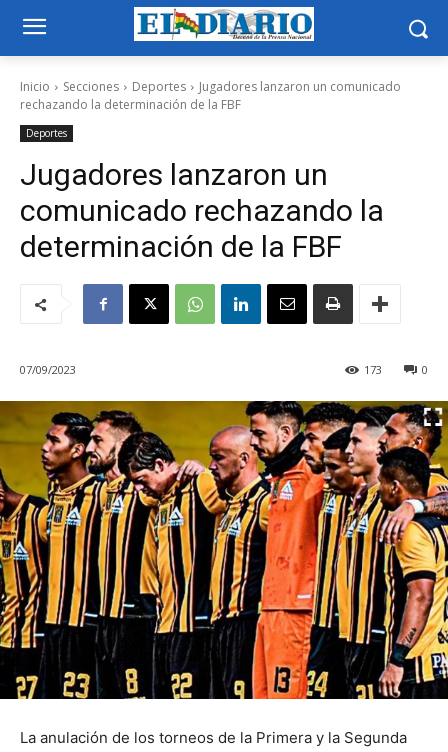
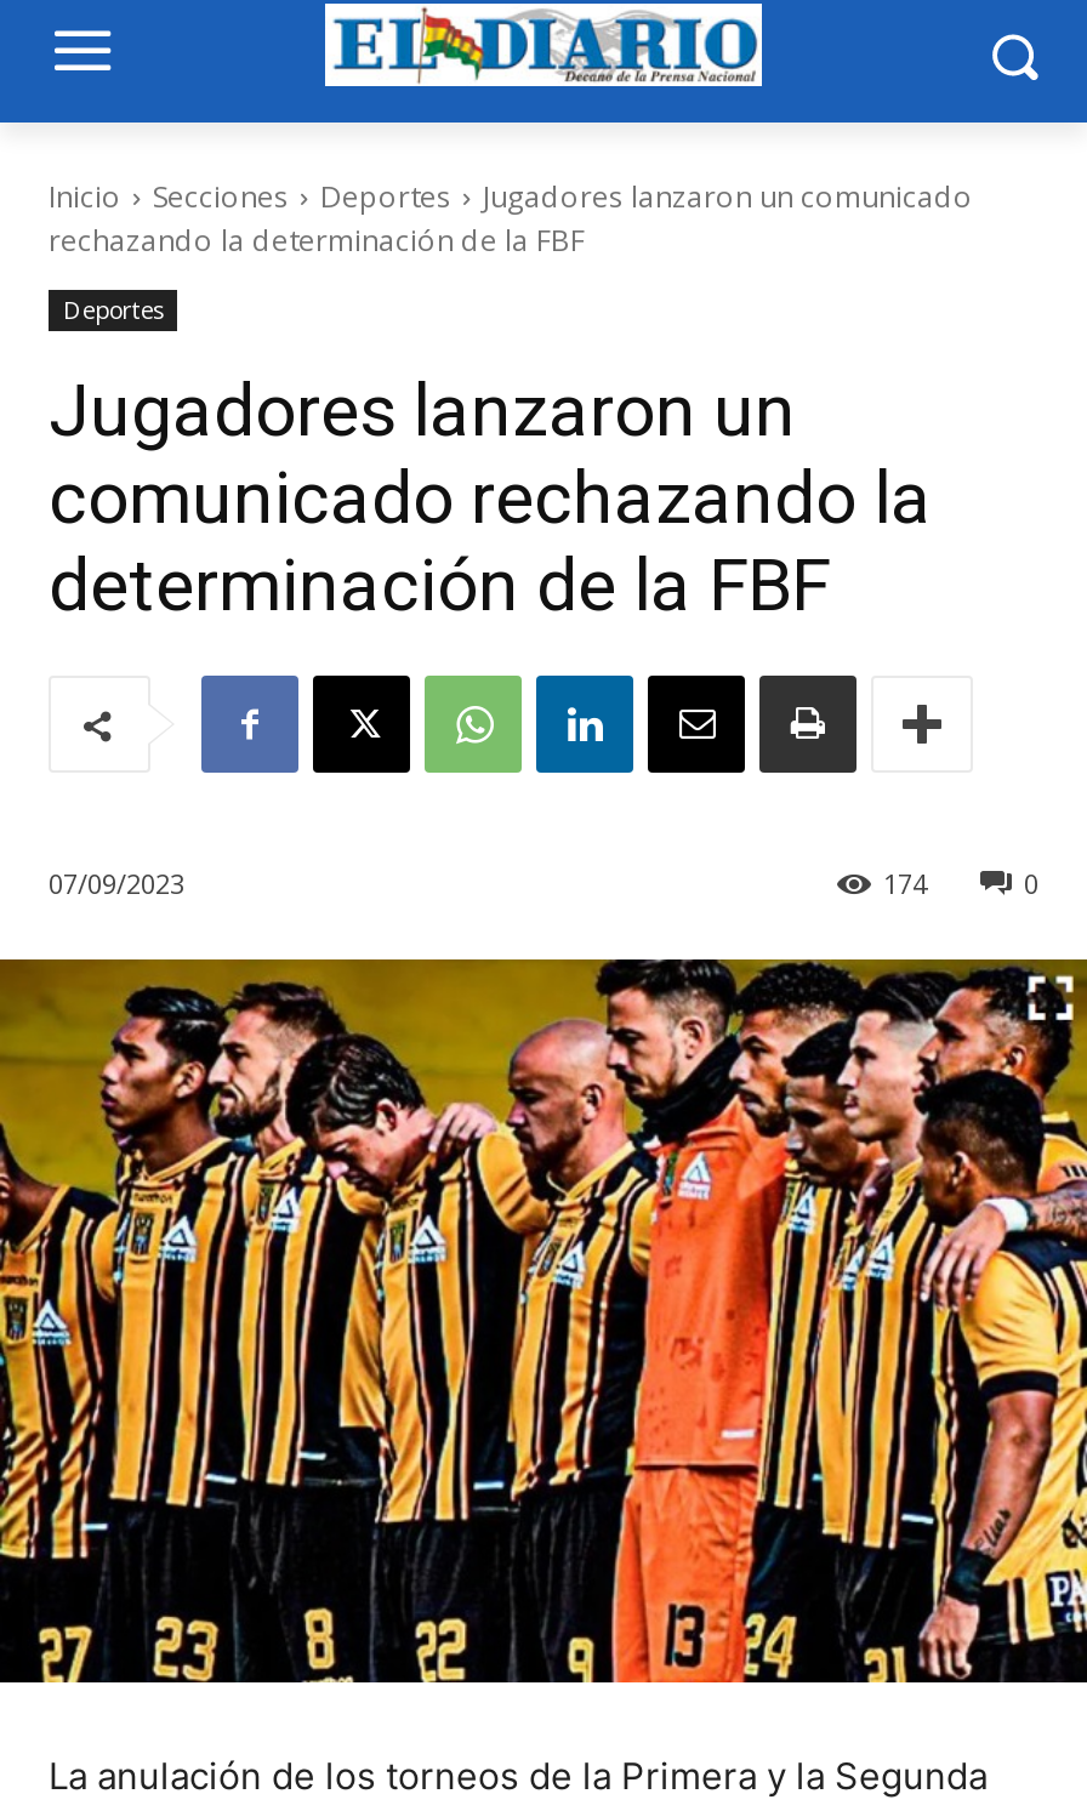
- 173
+ 174
